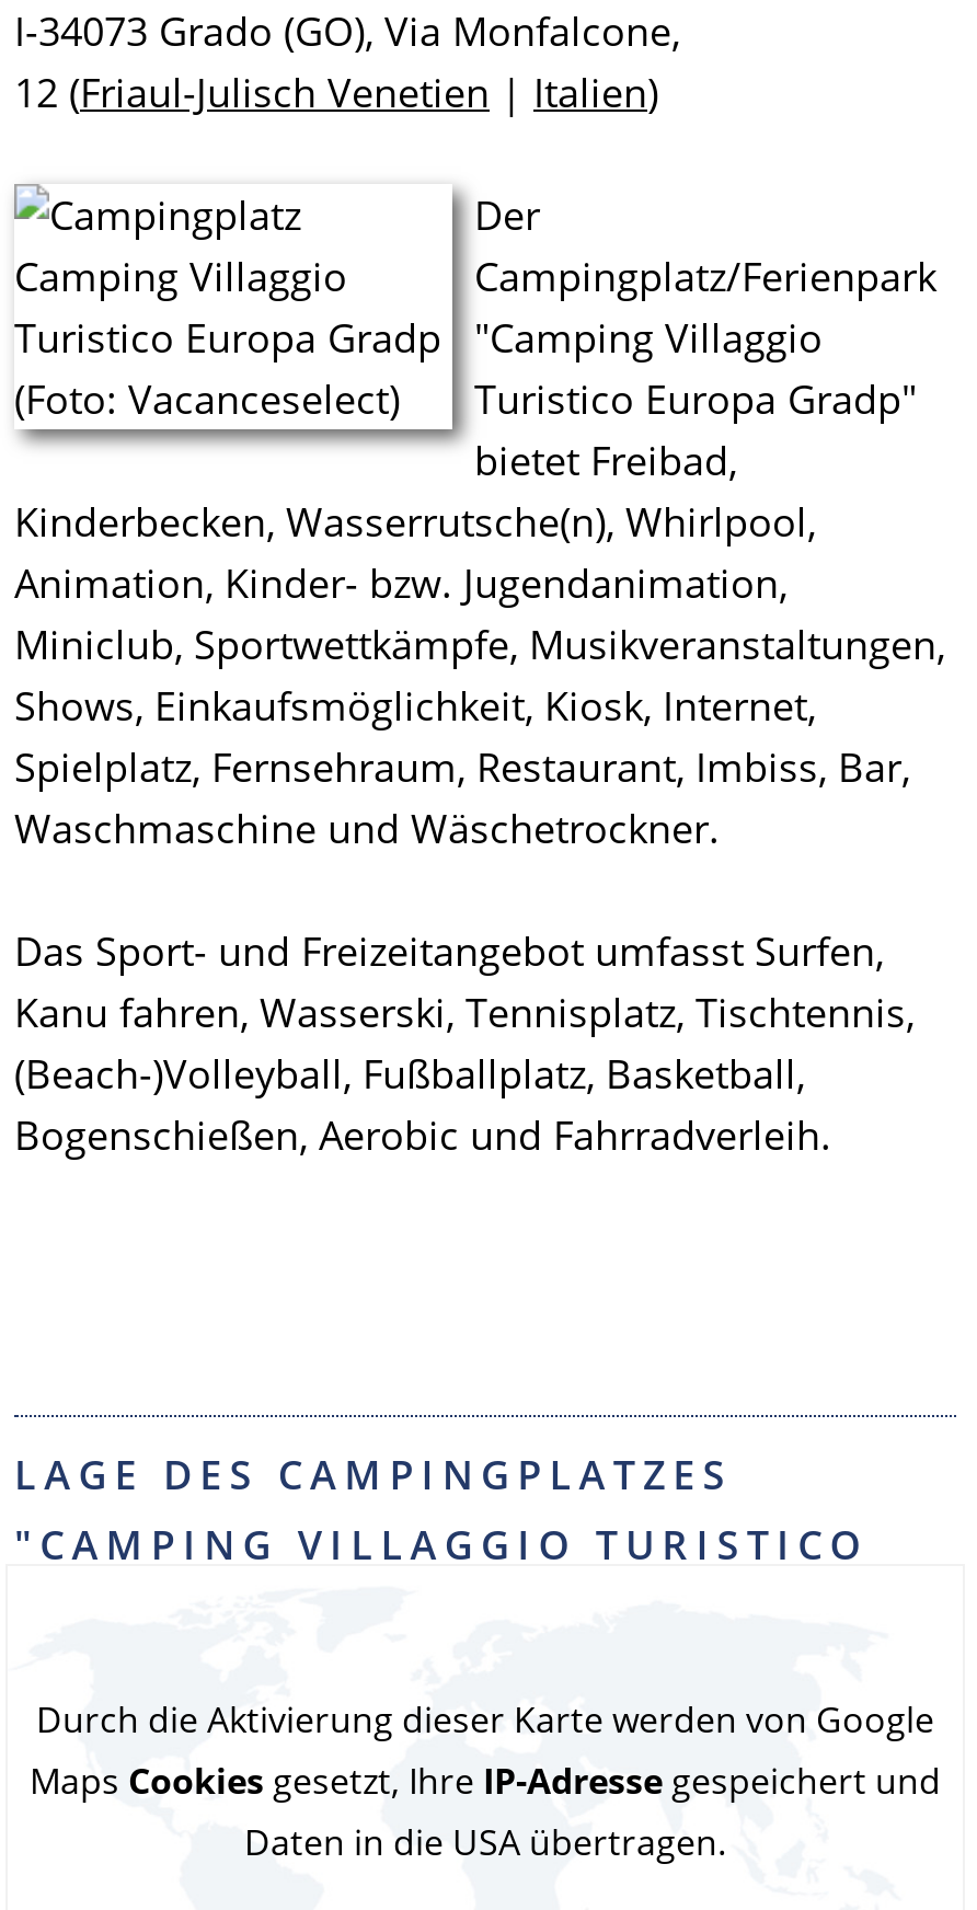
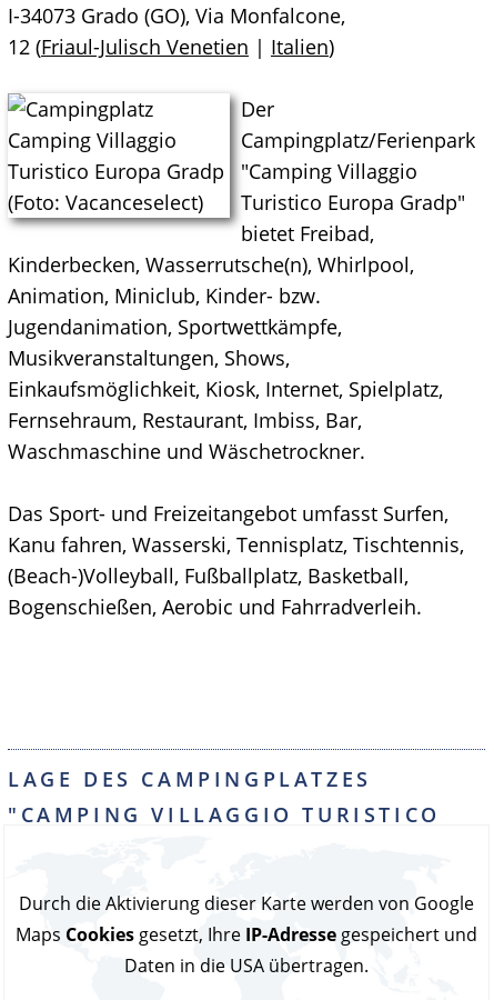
- Animation, Kinder- bzw. Jugendanimation,
- Miniclub, Sportwettkämpfe, Musikveranstaltungen,
- Shows, Einkaufsmöglichkeit, Kiosk, Internet,
- Spielplatz, Fernsehraum, Restaurant, Imbiss, Bar,
+ Animation, Miniclub, Kinder- bzw.
+ Jugendanimation, Sportwettkämpfe,
+ Musikveranstaltungen, Shows,
+ Einkaufsmöglichkeit, Kiosk, Internet, Spielplatz,
+ Fernsehraum, Restaurant, Imbiss, Bar,
